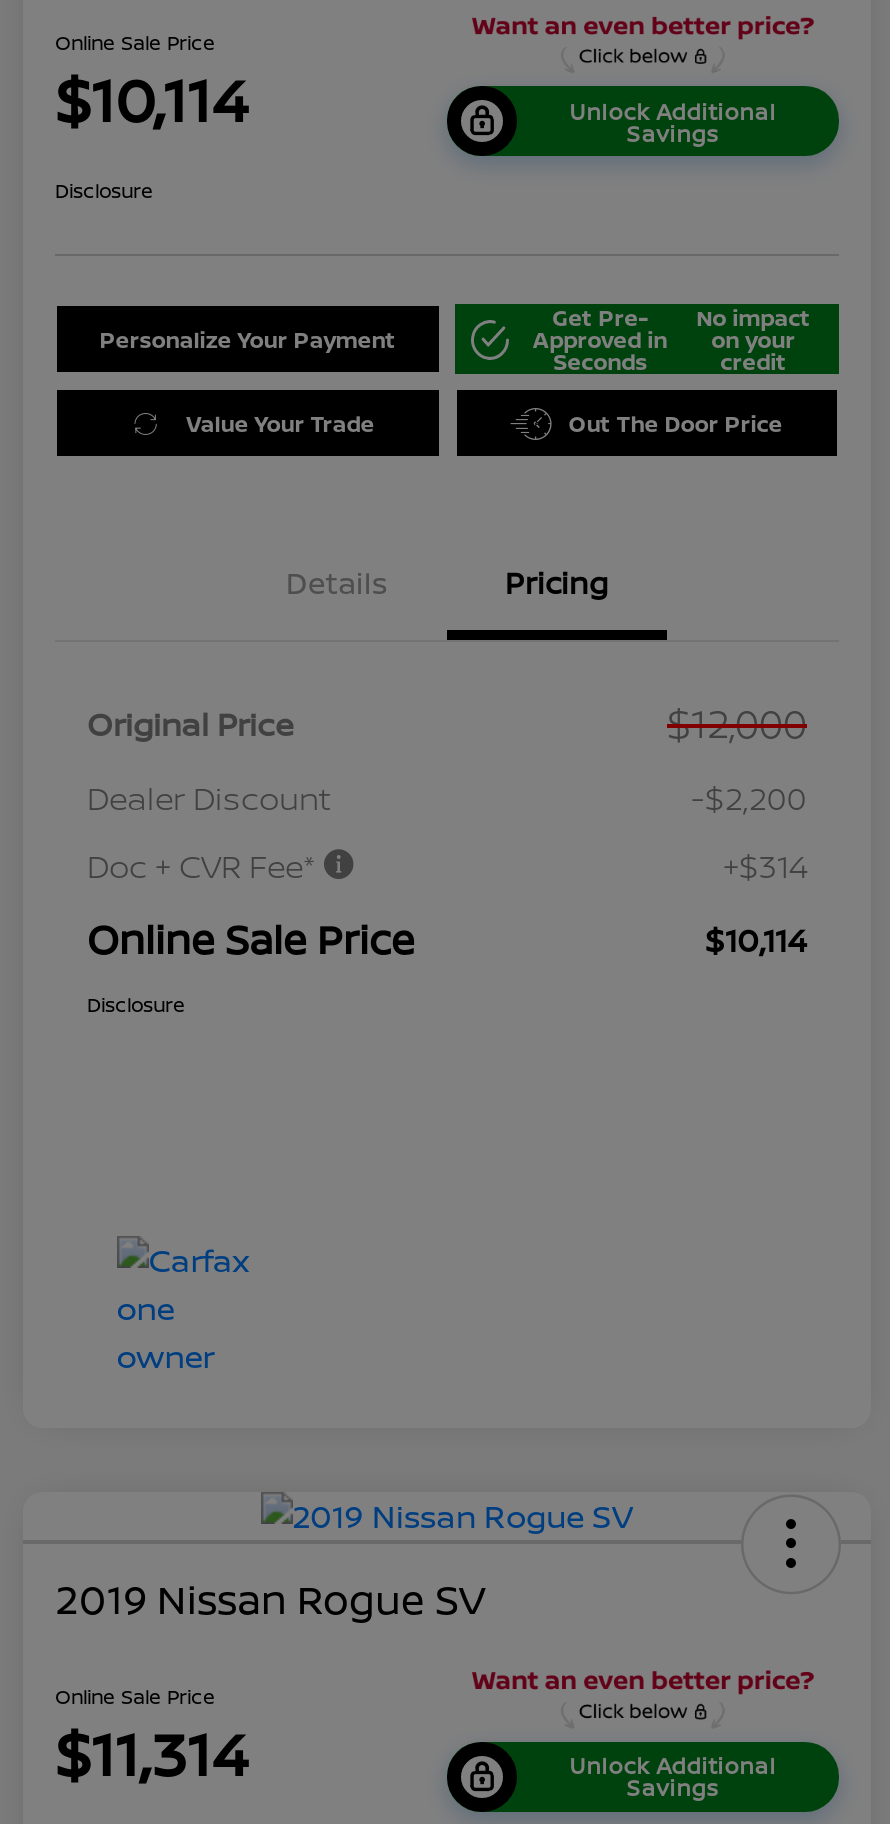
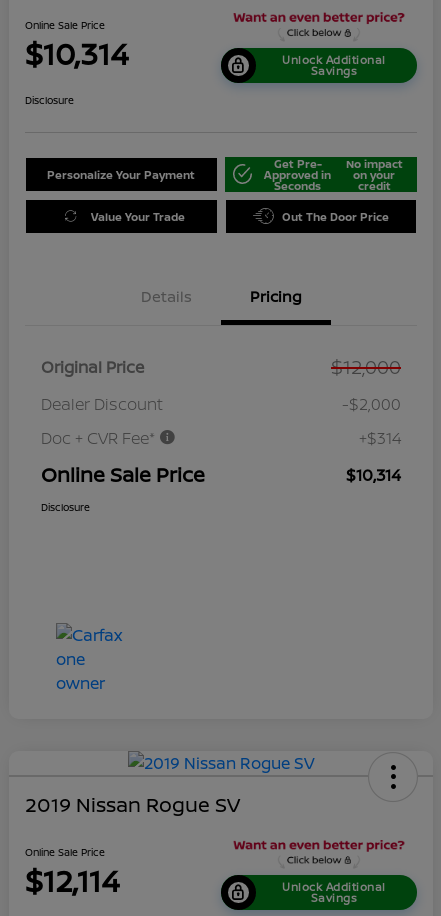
- $10,114
+ $10,314

- -$2,200
+ -$2,000

- $10,114
+ $10,314

- $11,314
+ $12,114
